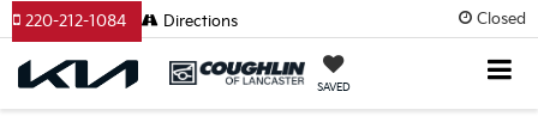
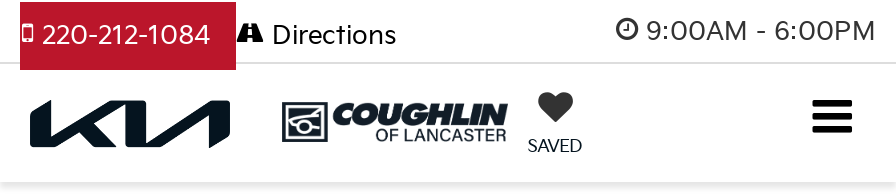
- Closed
+ 9:00AM - 6:00PM
